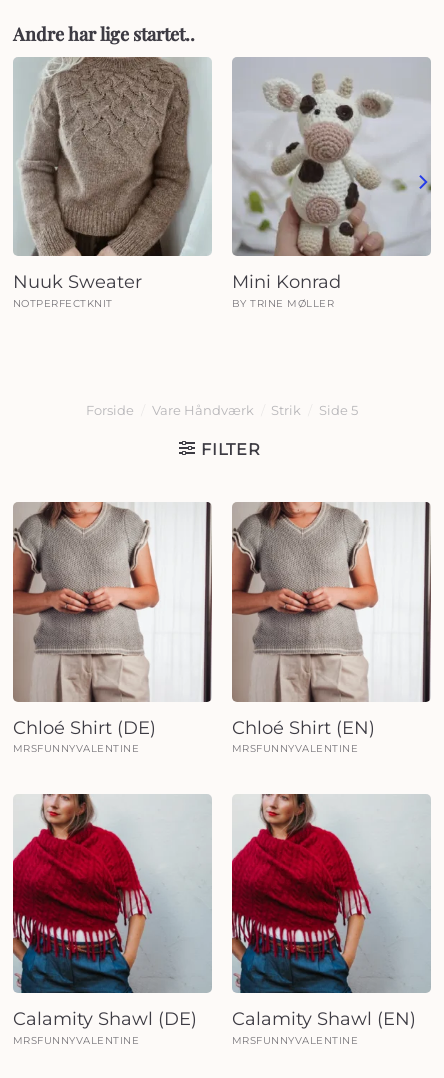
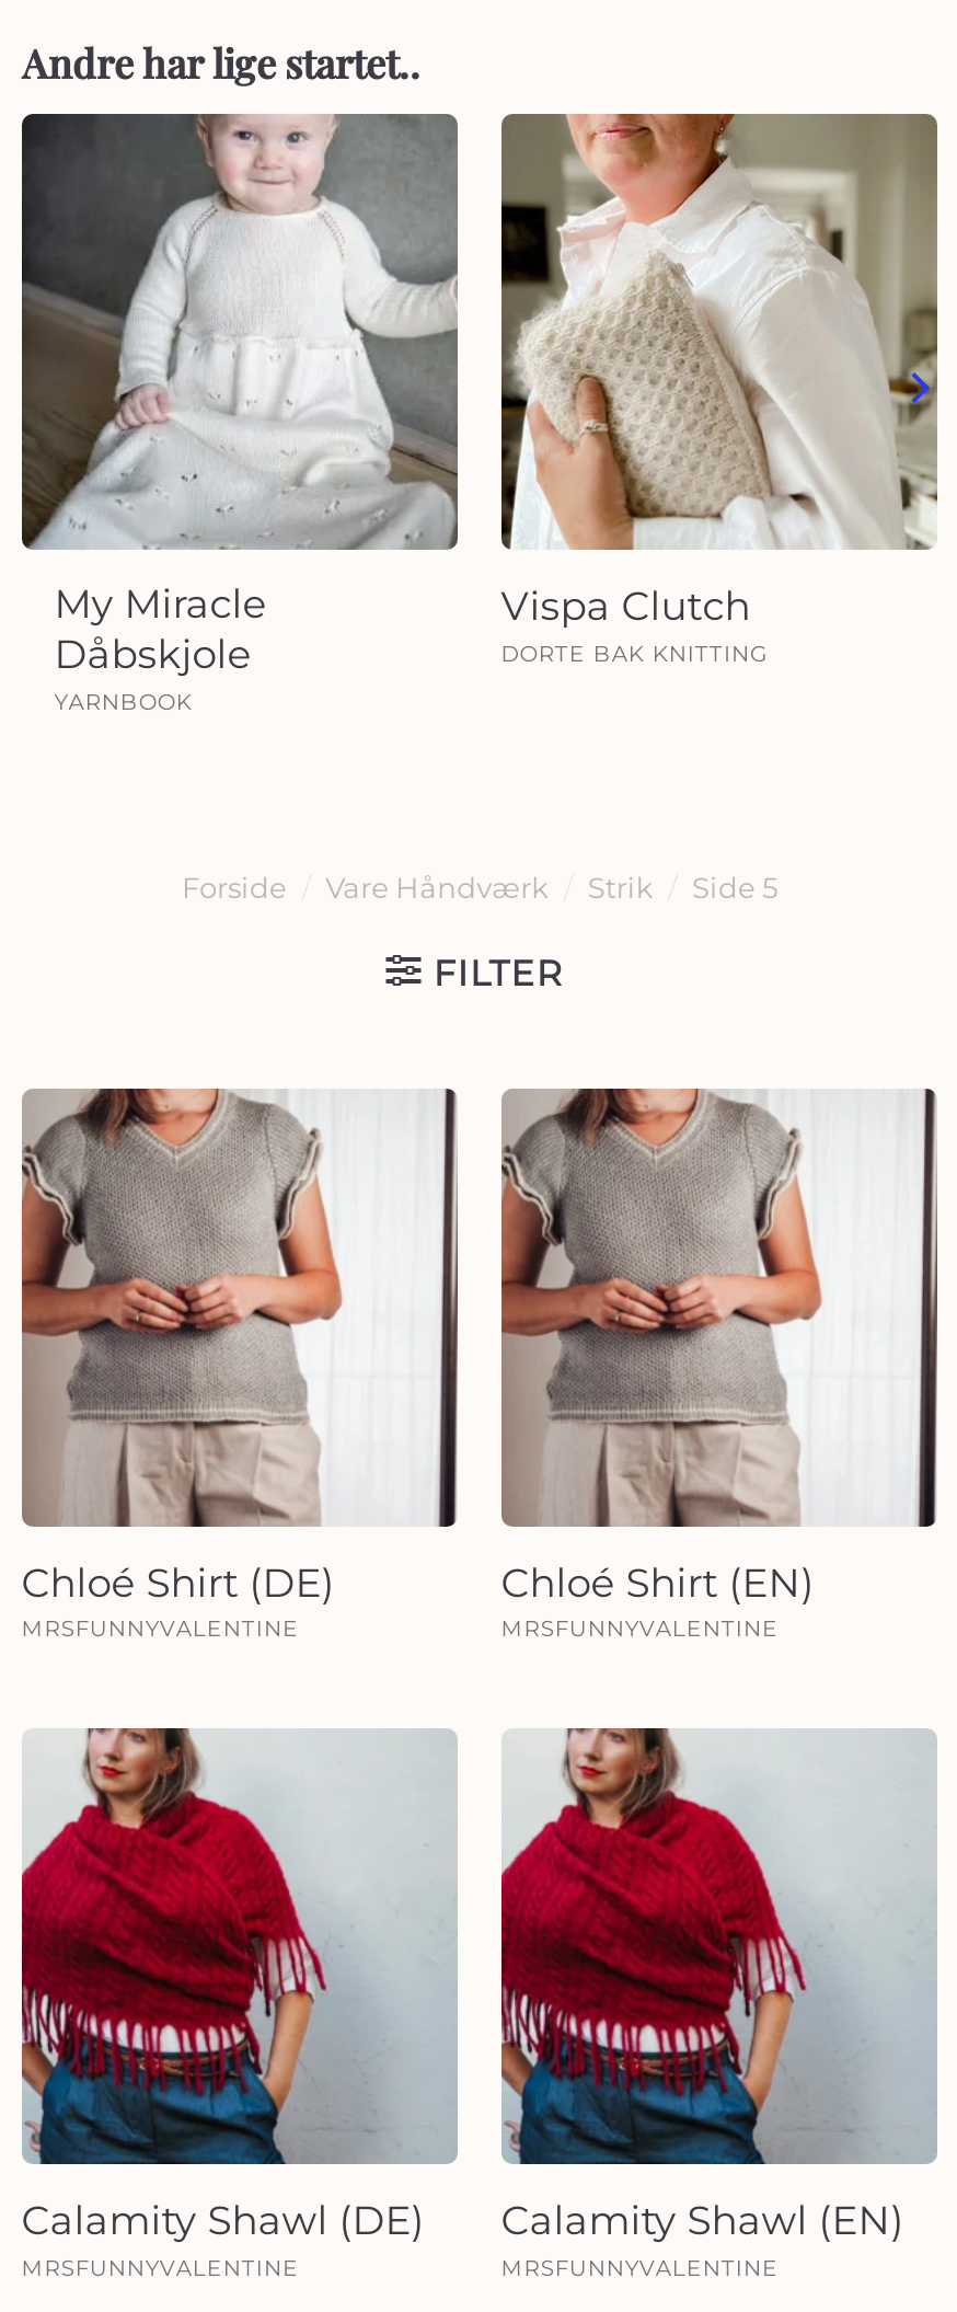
- [image]
- Nuuk Sweater
- NOTPERFECTKNIT
+ [image]
+ My Miracle
+ Dåbskjole
+ YARNBOOK

- [image]
- Mini Konrad
- BY TRINE MØLLER
+ [image]
+ Vispa Clutch
+ DORTE BAK KNITTING
